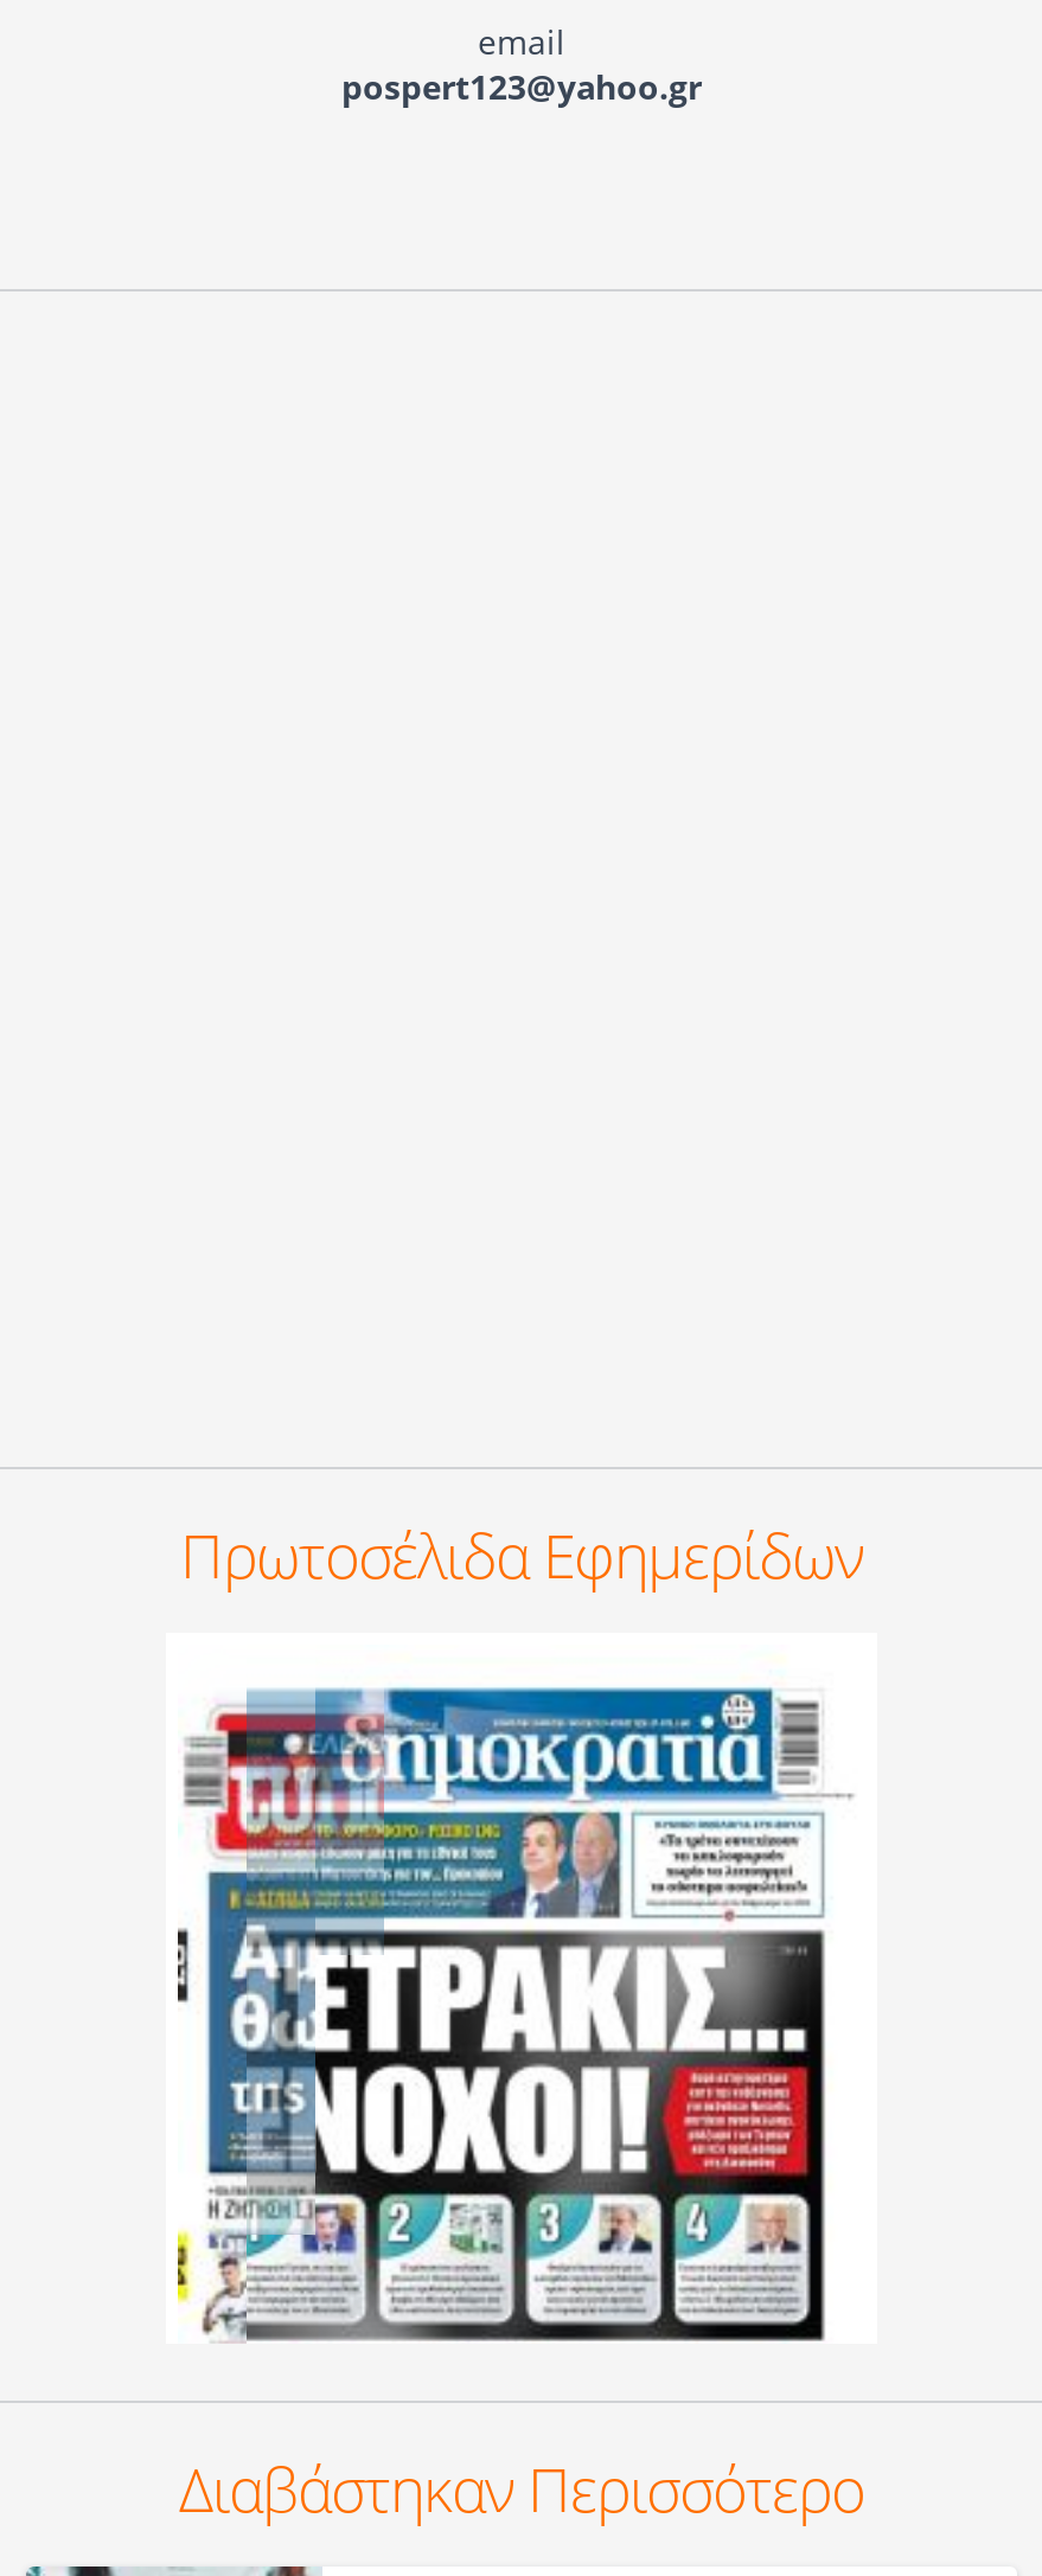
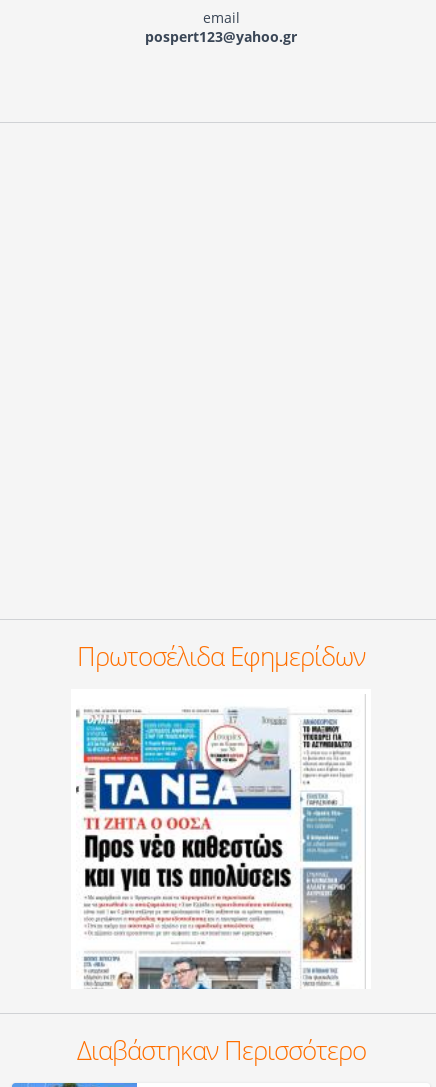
- [image]
+ [image]
